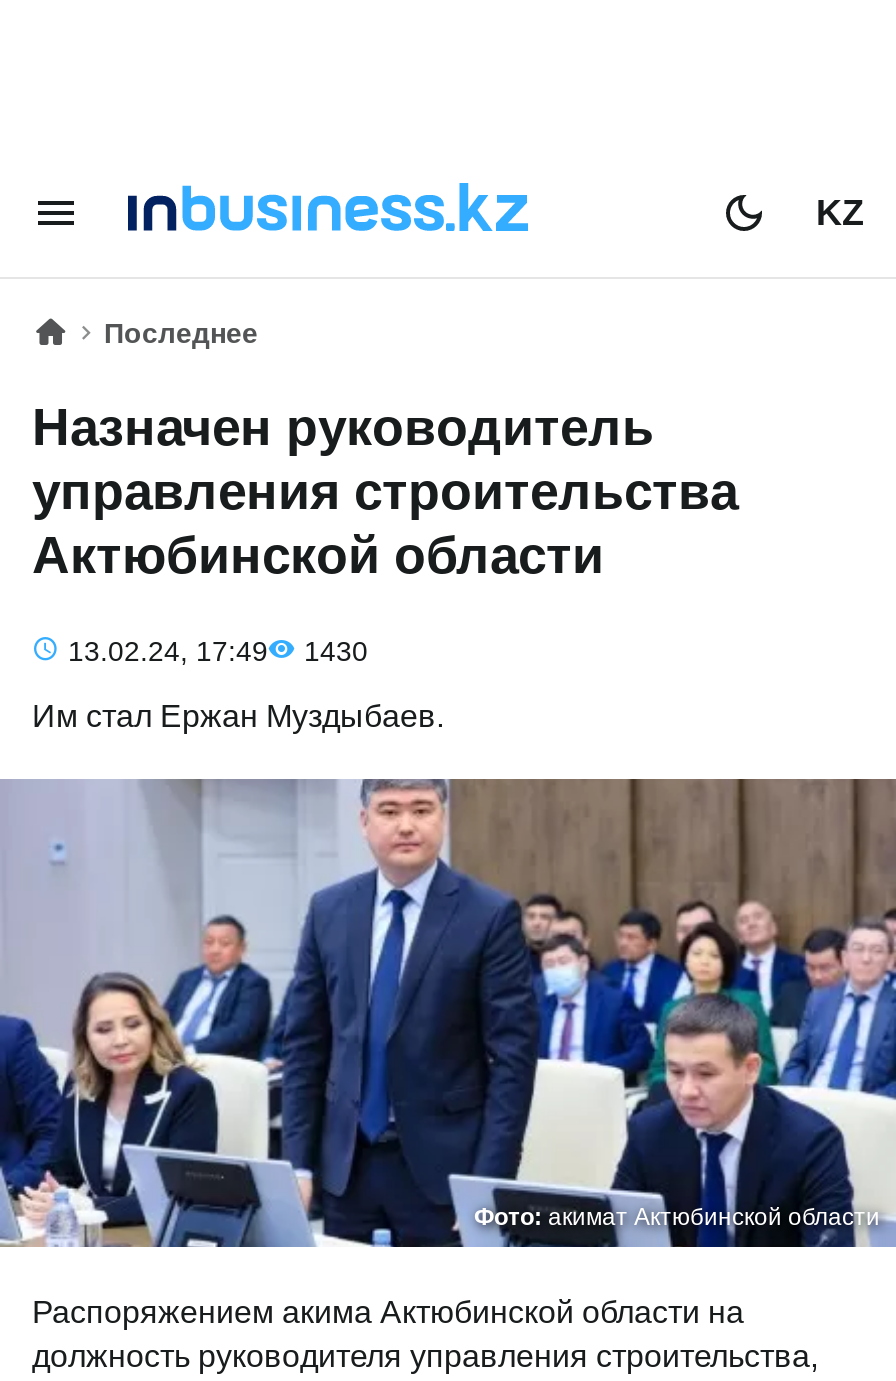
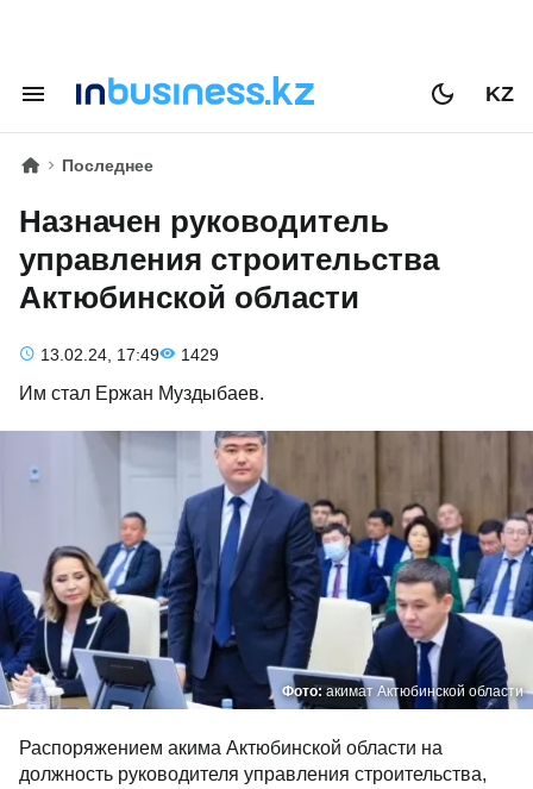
- 13.02.24, 17:49 1430
+ 13.02.24, 17:49 1429
